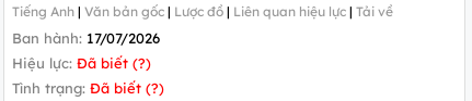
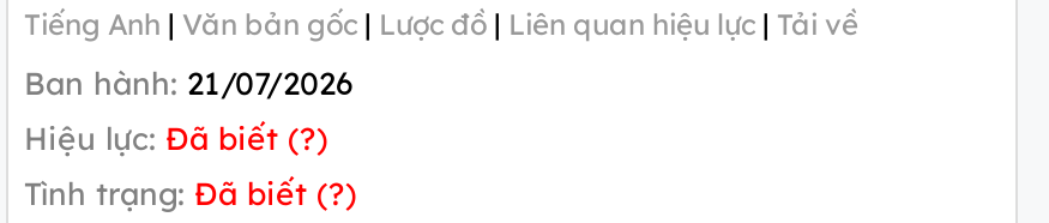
- Ban hành: 17/07/2026
+ Ban hành: 21/07/2026
